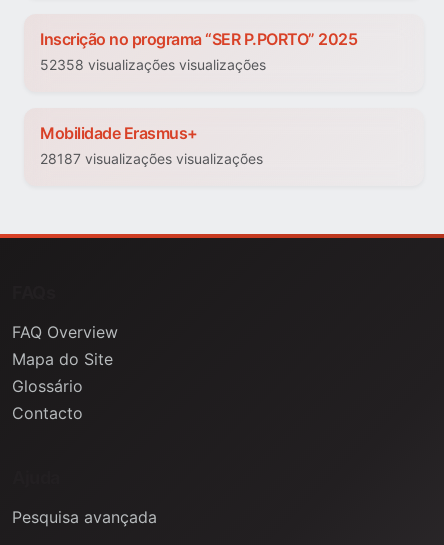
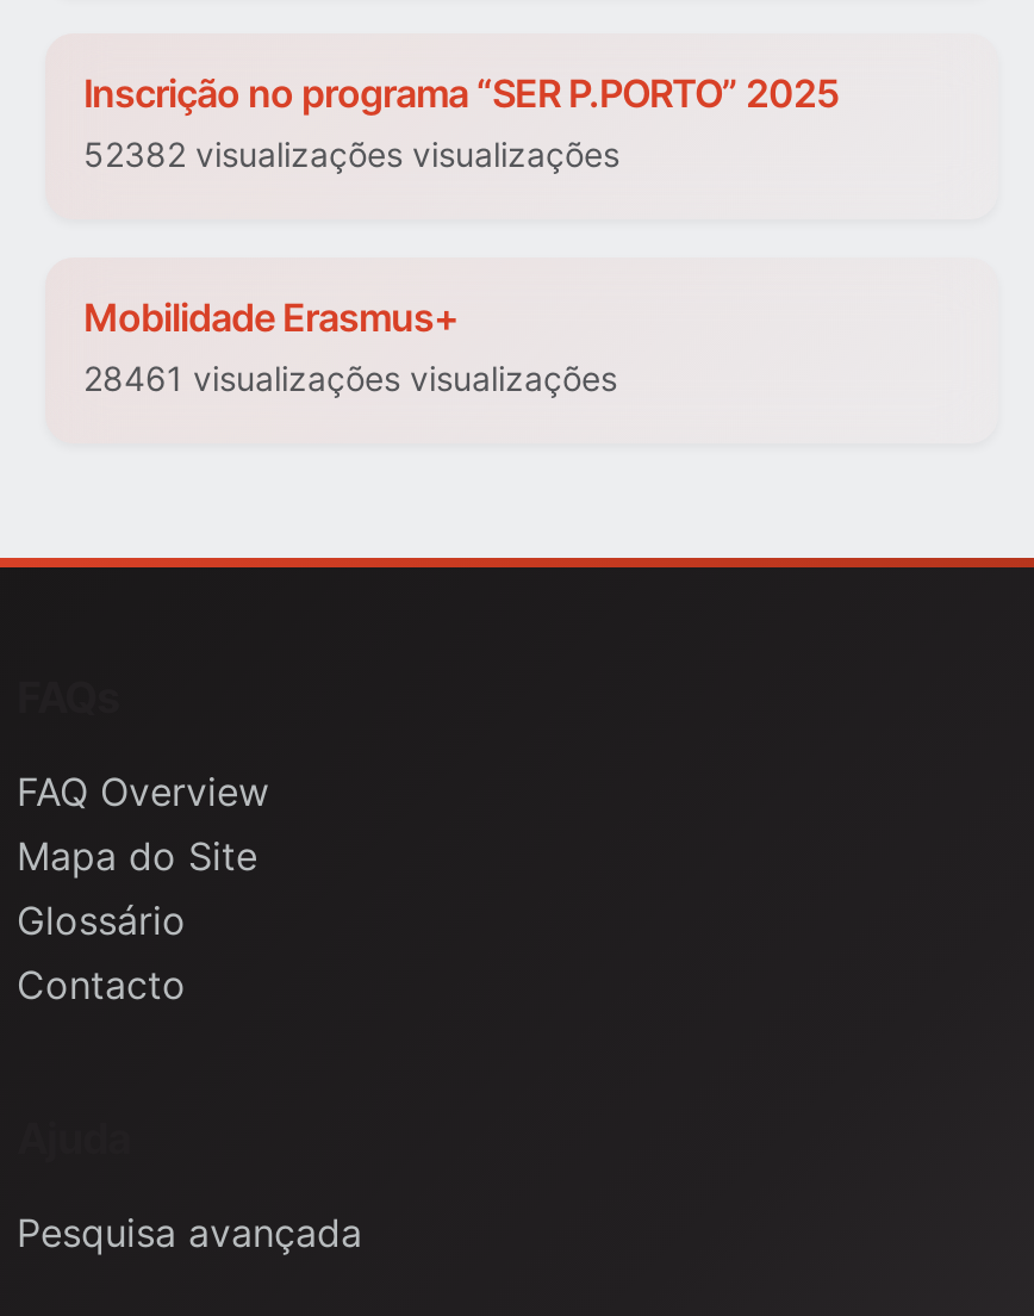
- 52358 visualizações visualizações
+ 52382 visualizações visualizações

- 28187 visualizações visualizações
+ 28461 visualizações visualizações
